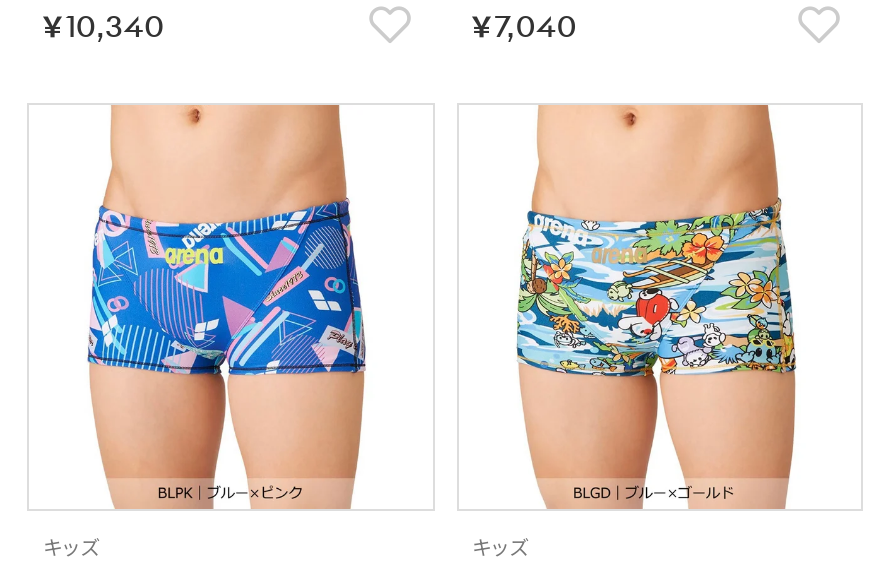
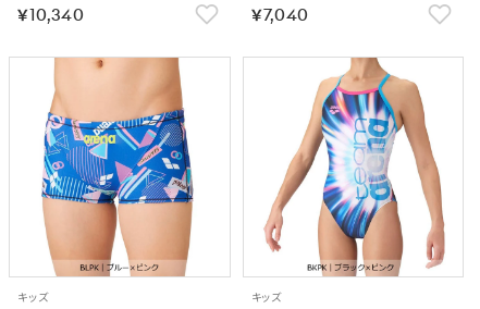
- [image]
+ [image]
